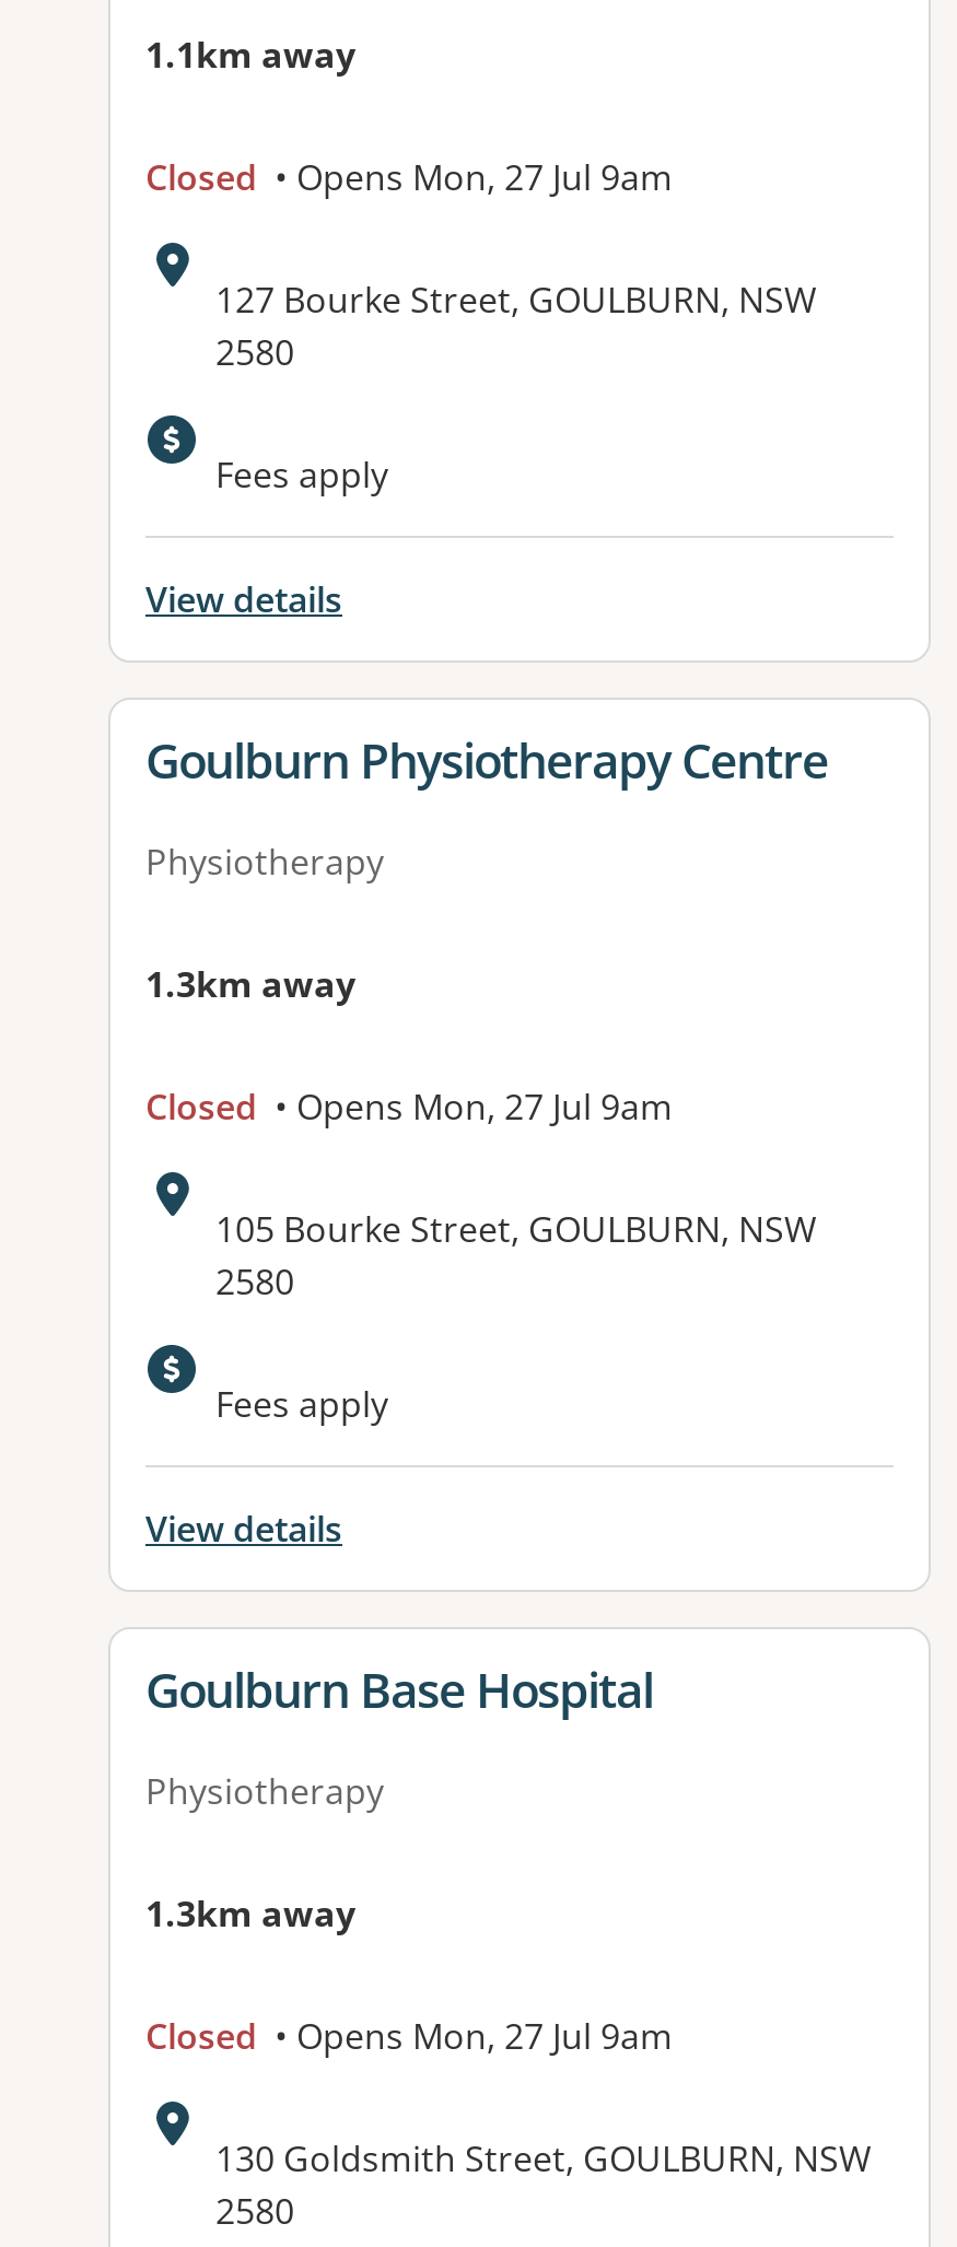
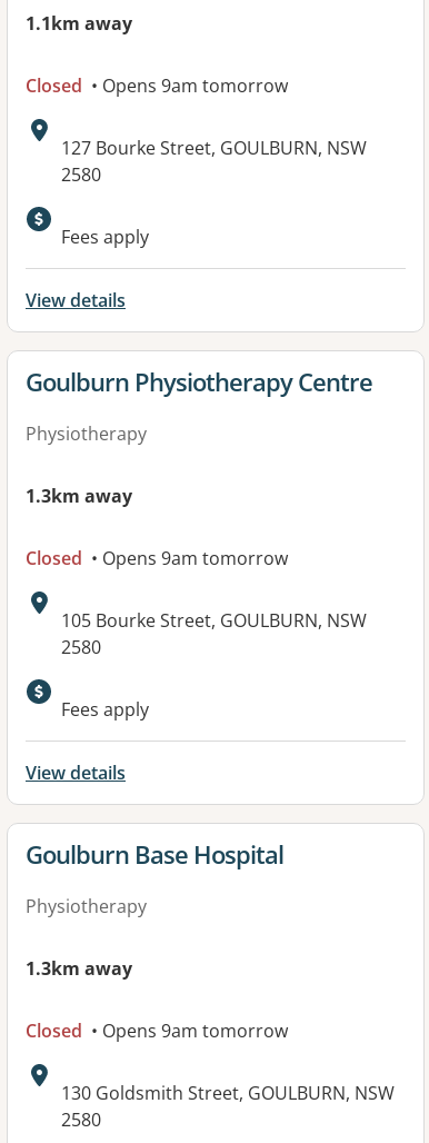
- Closed • Opens Mon, 27 Jul 9am
+ Closed • Opens 9am tomorrow

- Closed • Opens Mon, 27 Jul 9am
+ Closed • Opens 9am tomorrow

- Closed • Opens Mon, 27 Jul 9am
+ Closed • Opens 9am tomorrow
